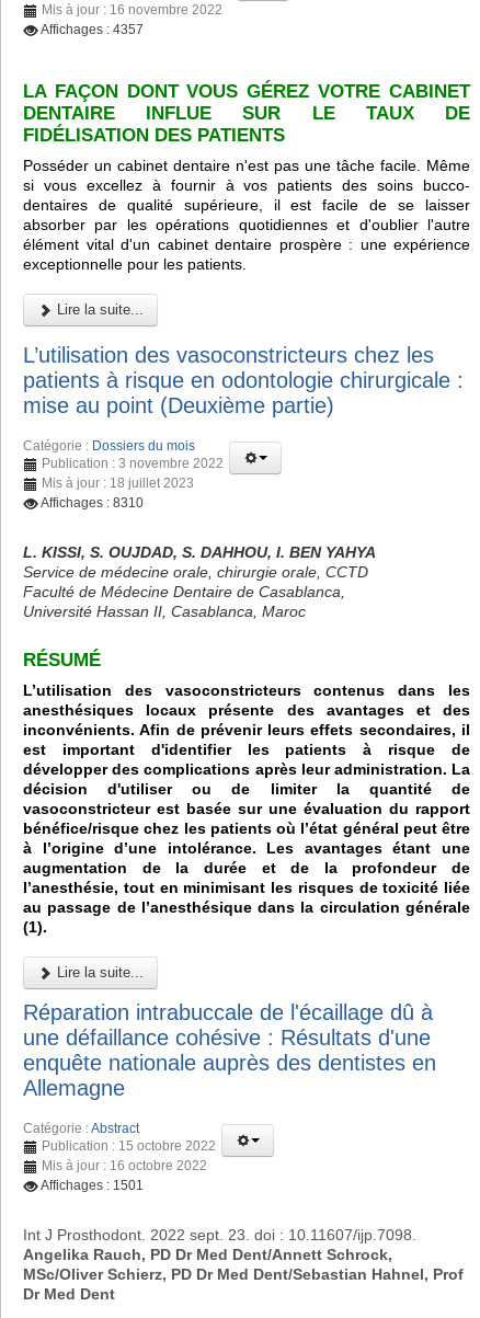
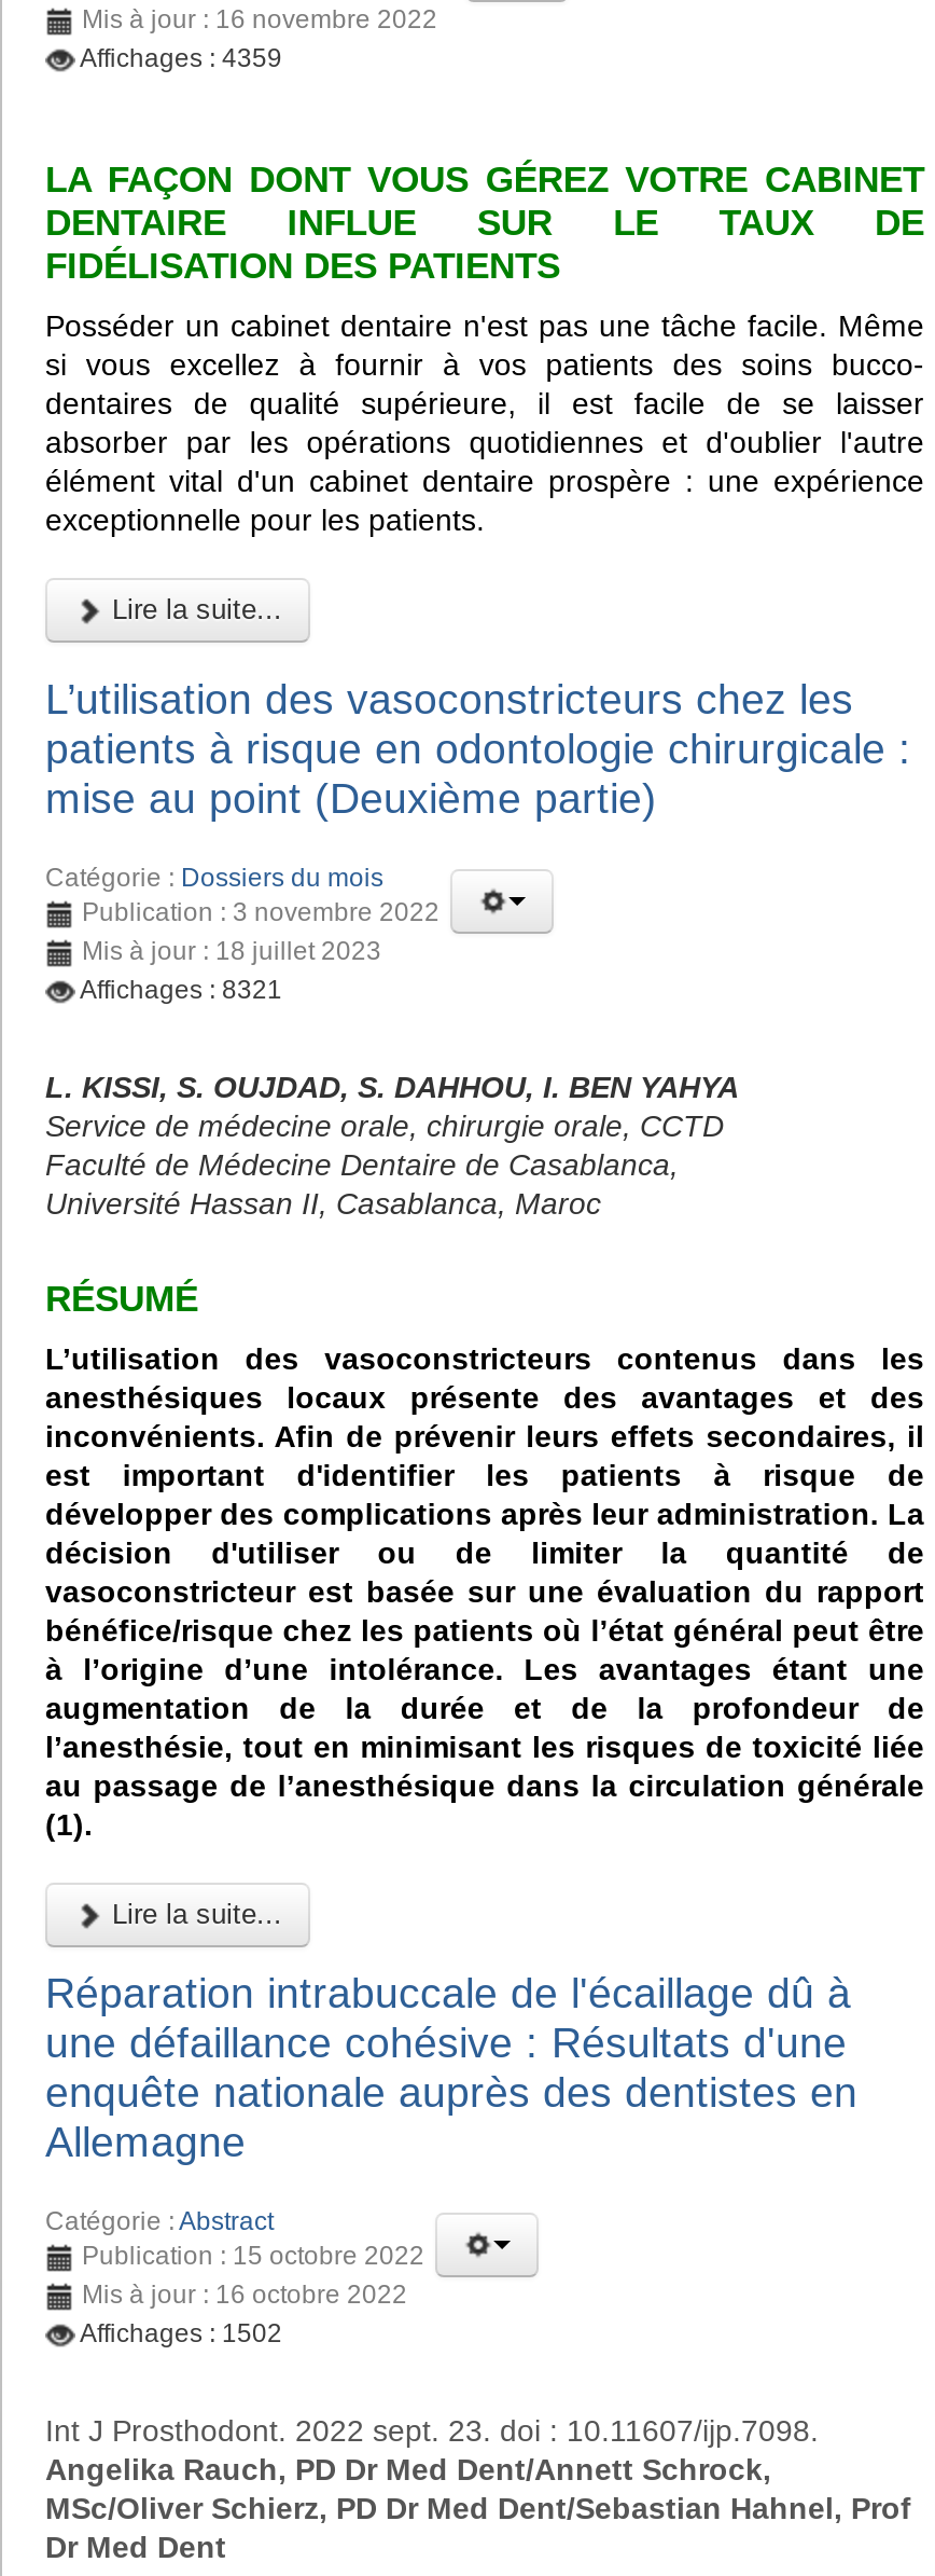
- Affichages : 4357
+ Affichages : 4359

- Affichages : 8310
+ Affichages : 8321

- Affichages : 1501
+ Affichages : 1502
